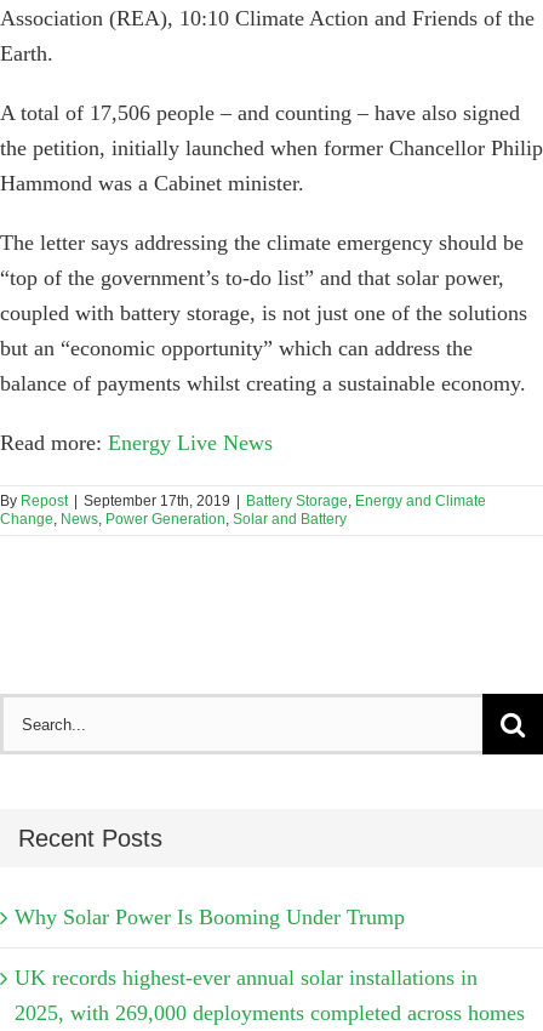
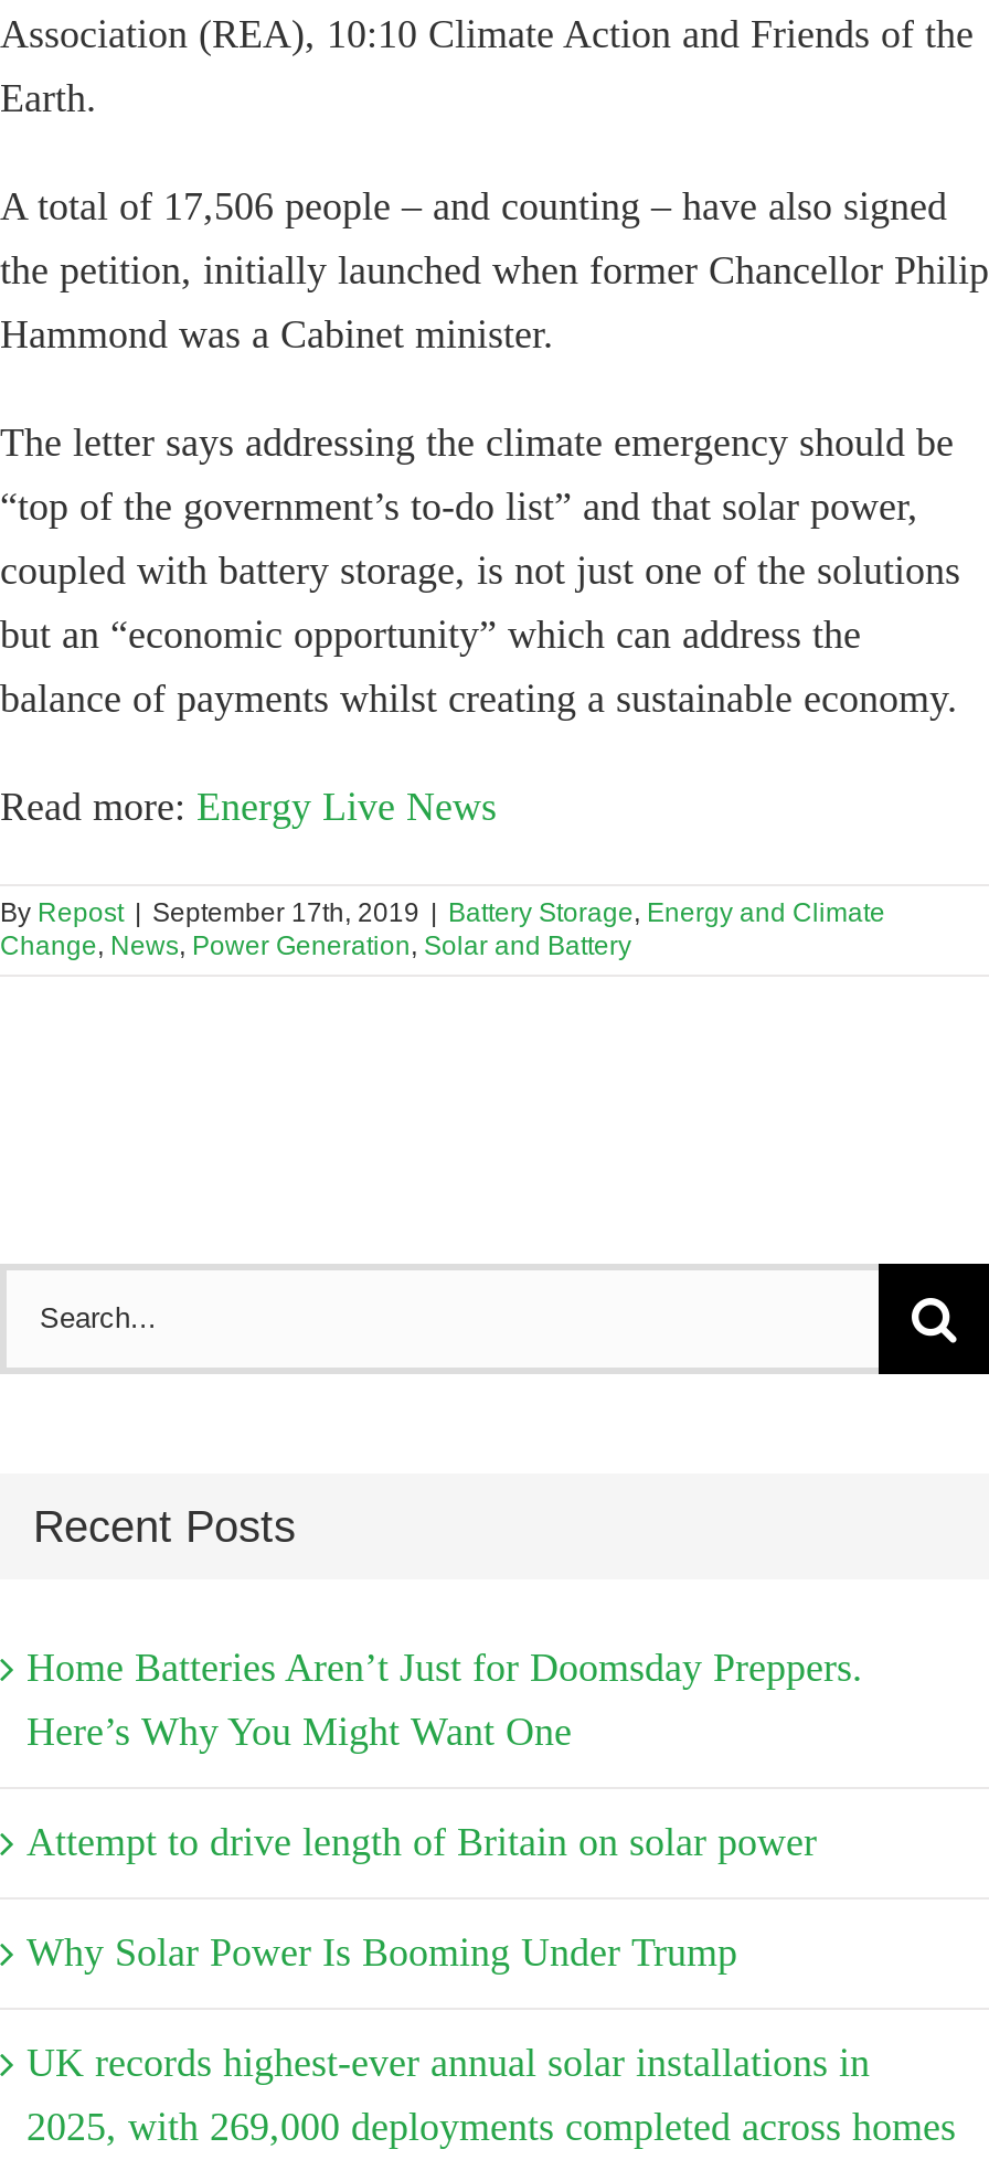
+ Home Batteries Aren’t Just for Doomsday Preppers.
+ Here’s Why You Might Want One
+ Attempt to drive length of Britain on solar power
